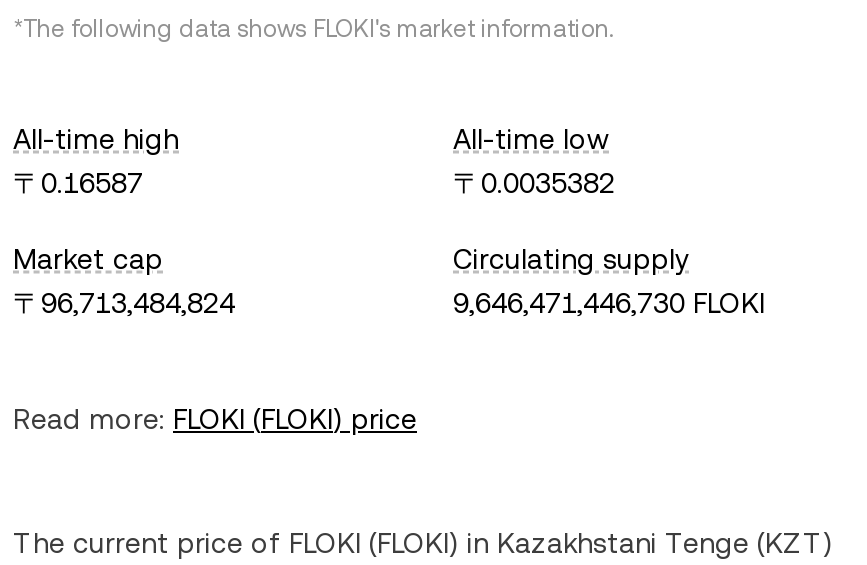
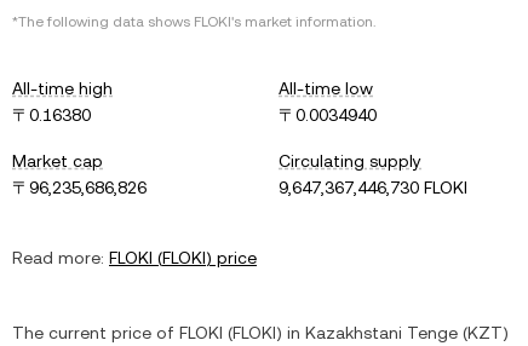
- 〒0.16587
+ 〒0.16380

- 〒0.0035382
+ 〒0.0034940

- 〒96,713,484,824
+ 〒96,235,686,826

- 9,646,471,446,730 FLOKI
+ 9,647,367,446,730 FLOKI
